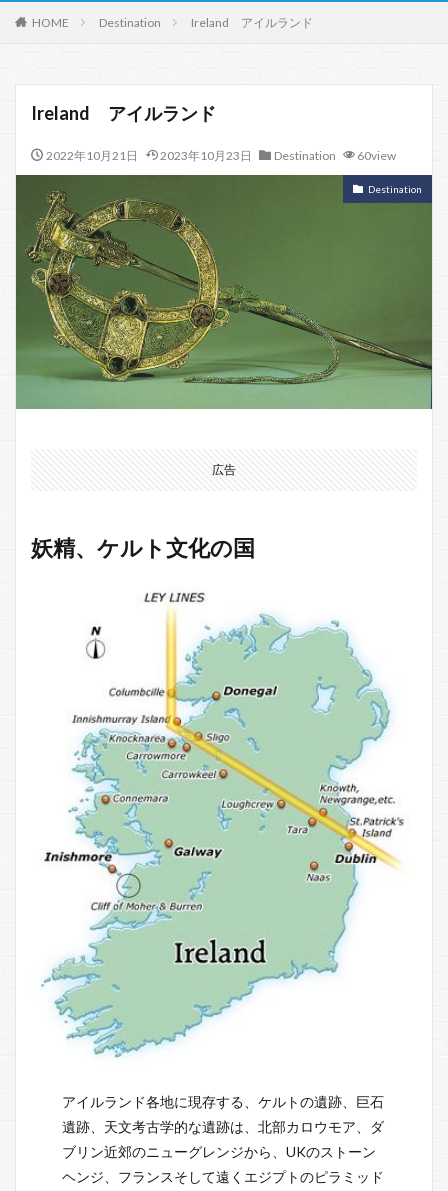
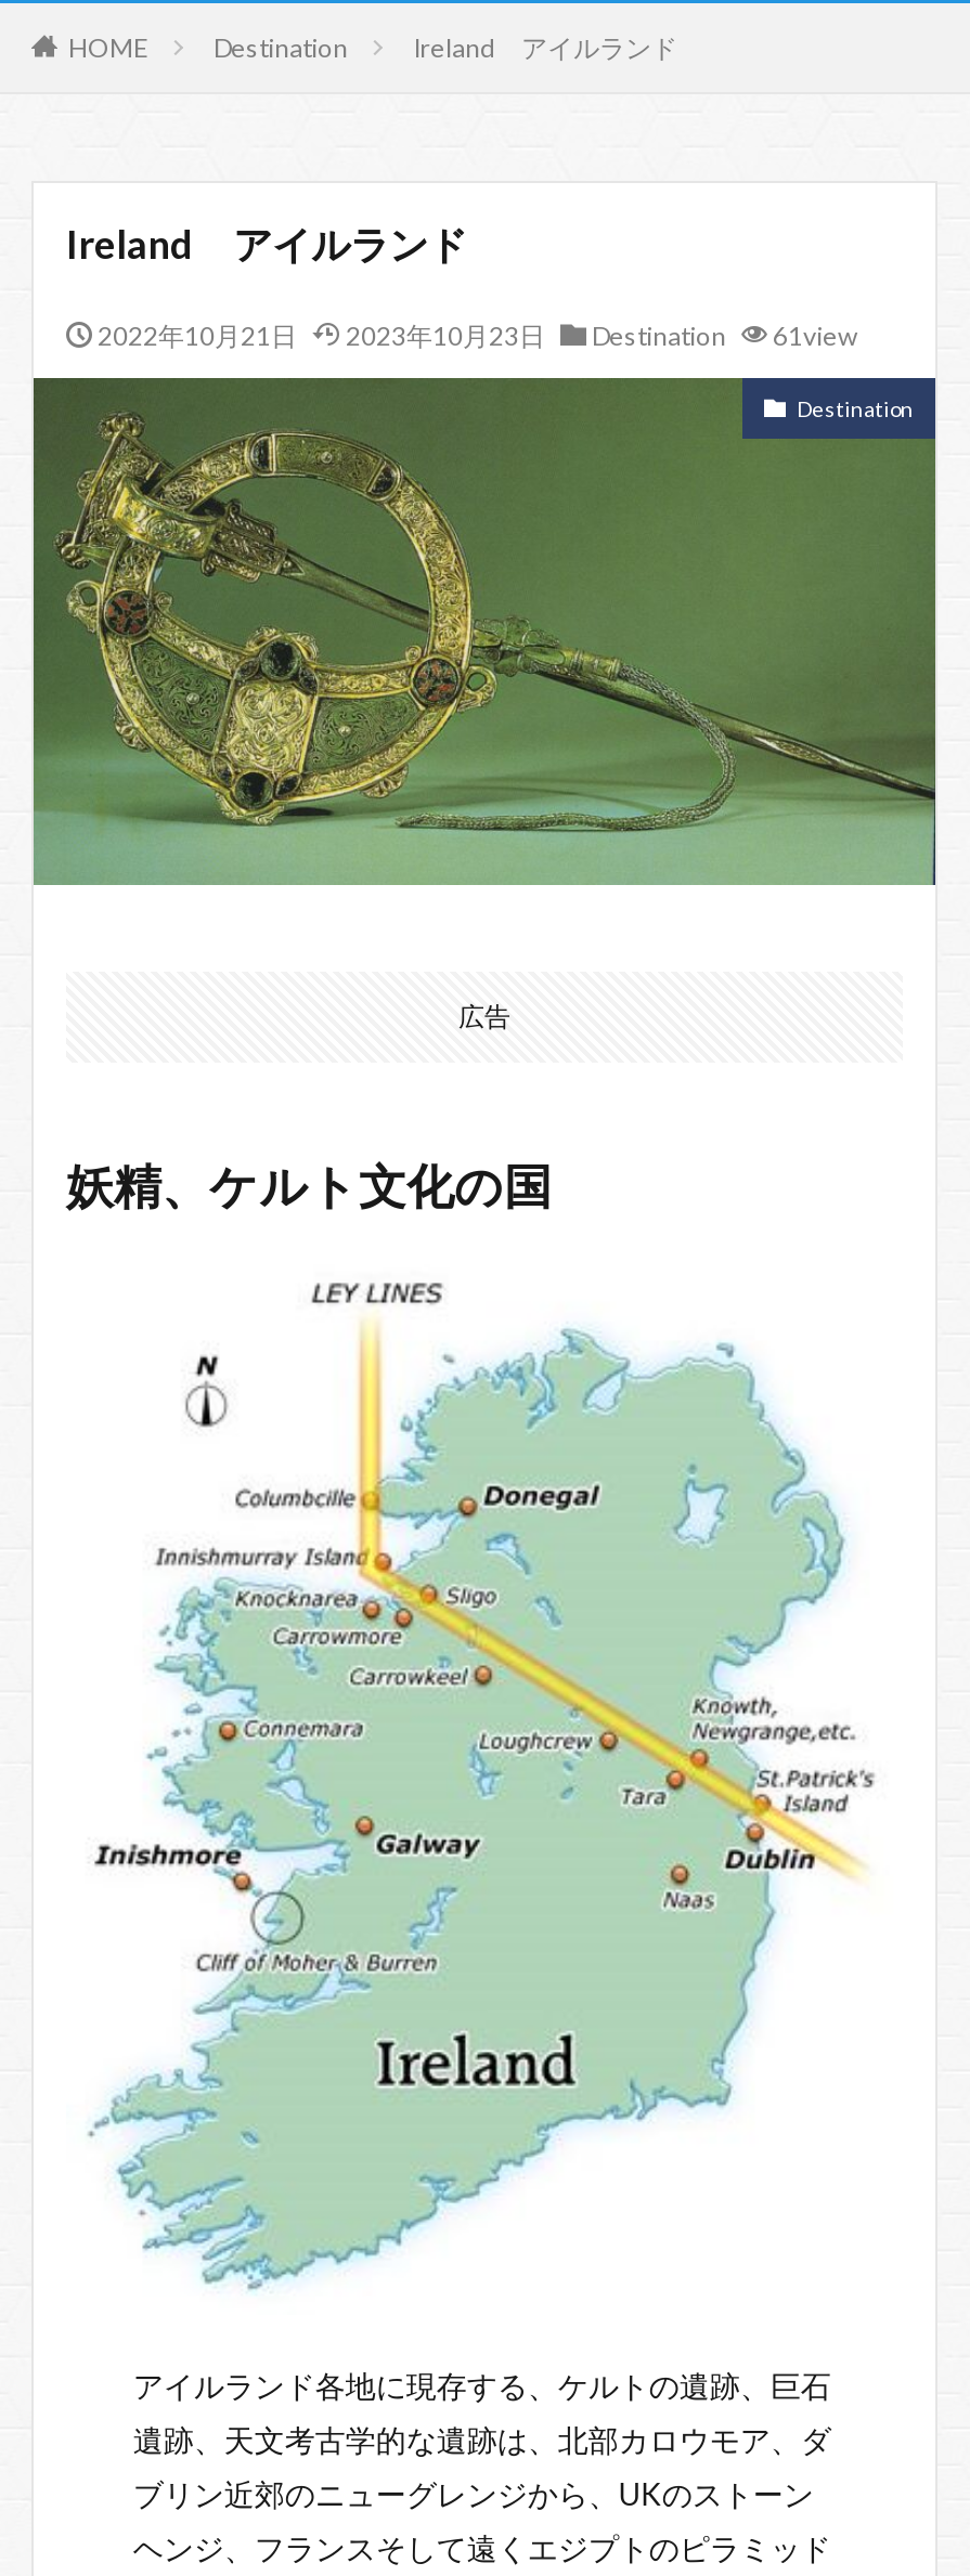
- 2022年10月21日 2023年10月23日 Destination 60view
+ 2022年10月21日 2023年10月23日 Destination 61view
